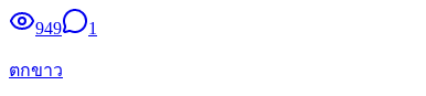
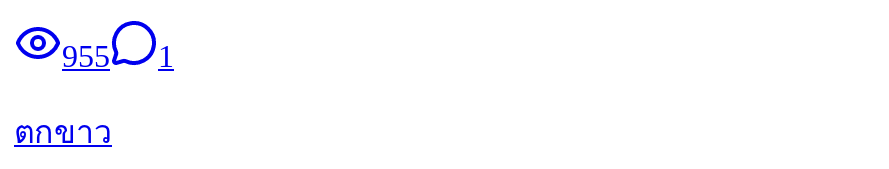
- 949 1
+ 955 1
